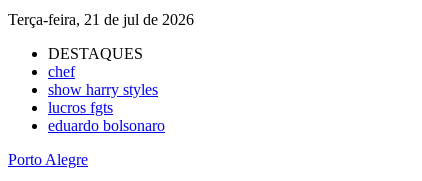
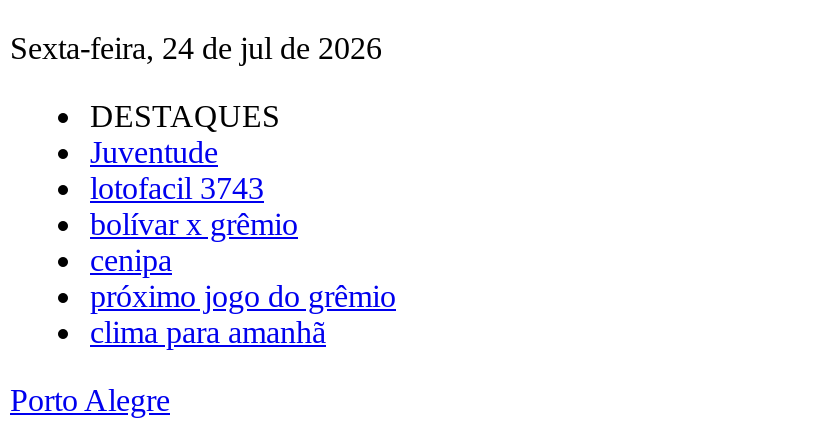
- Terça-feira, 21 de jul de 2026
+ Sexta-feira, 24 de jul de 2026

- chef
- show harry styles
- lucros fgts
- eduardo bolsonaro
+ Juventude
+ lotofacil 3743
+ bolívar x grêmio
+ cenipa
+ próximo jogo do grêmio
+ clima para amanhã
